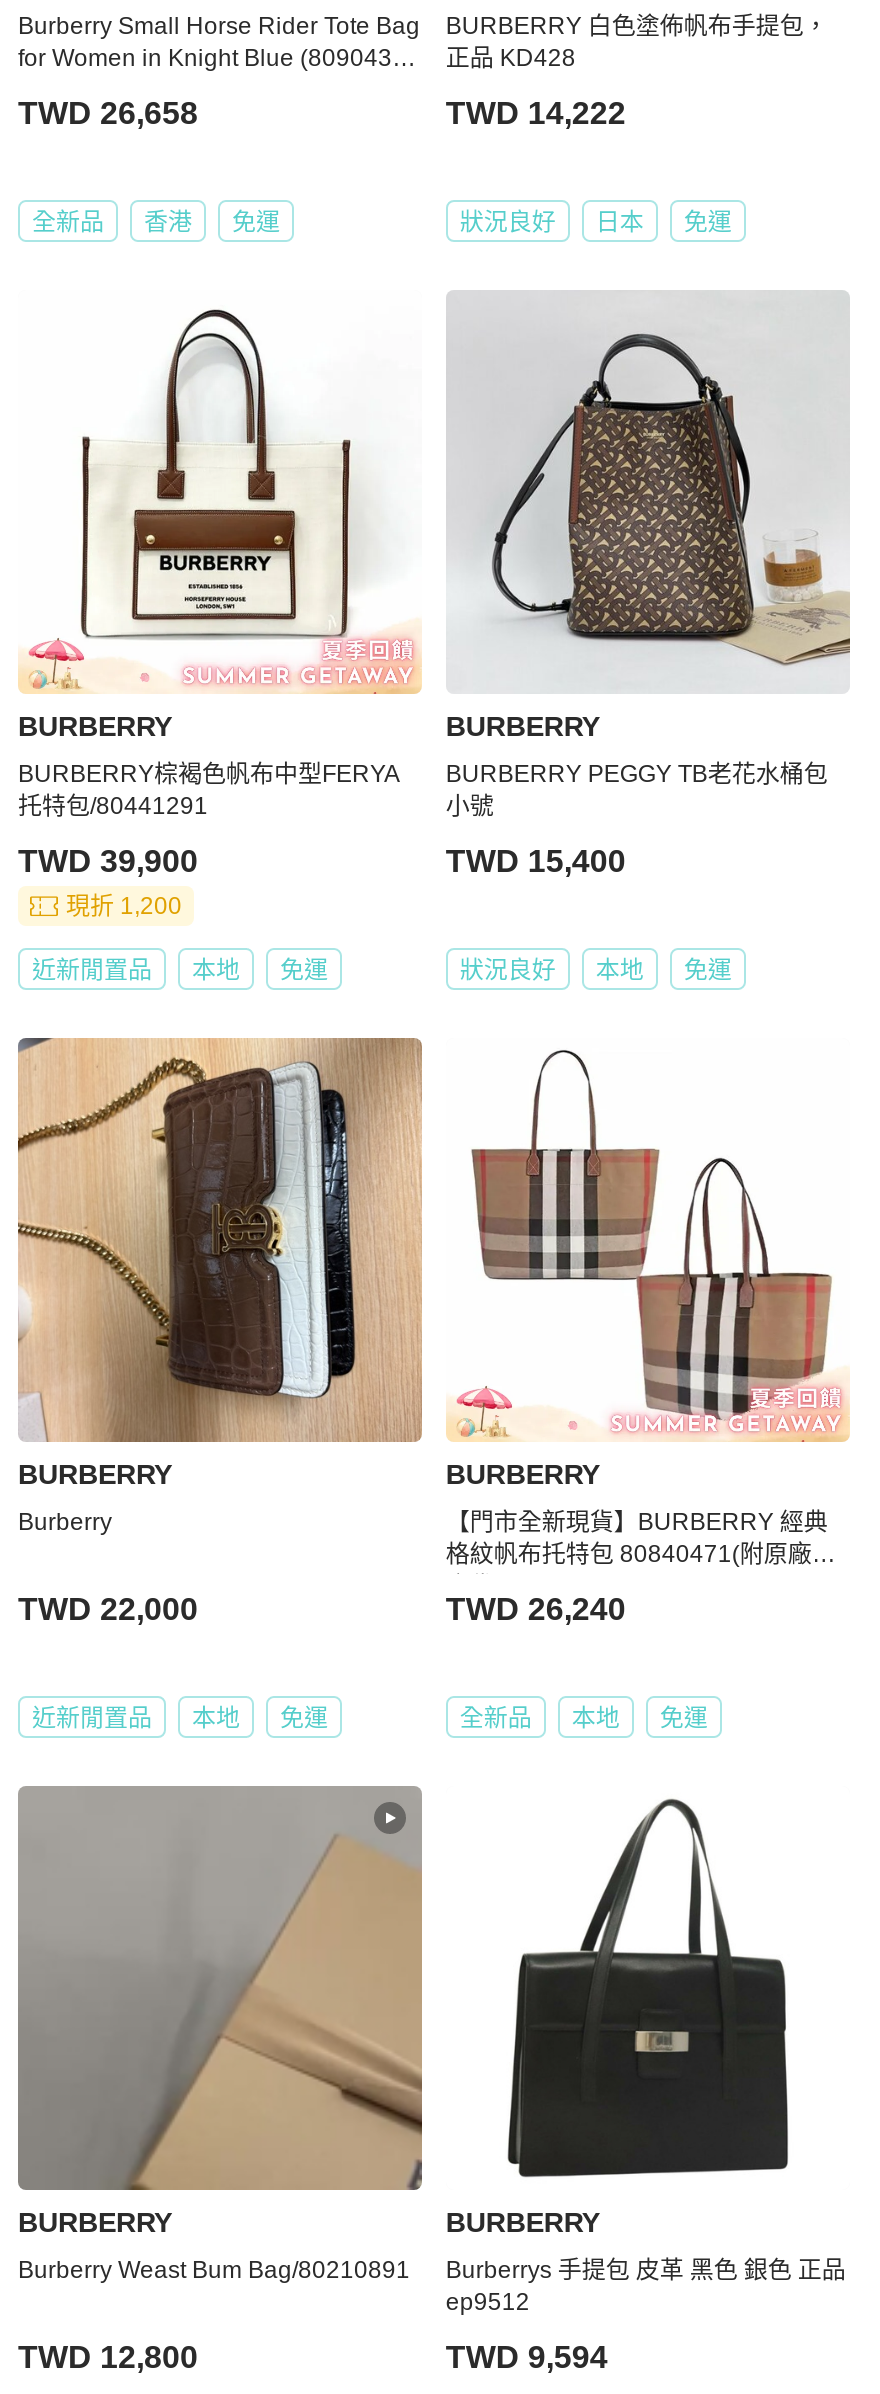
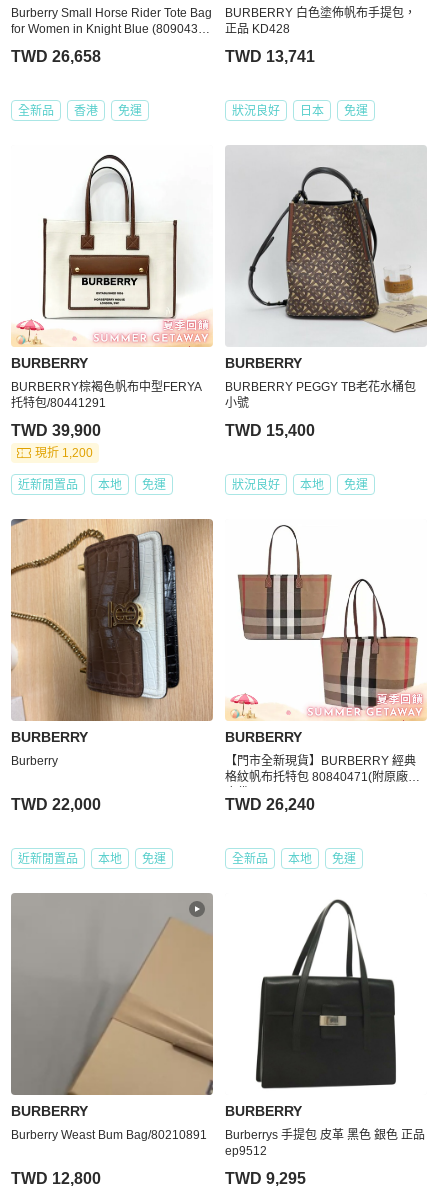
- TWD 14,222
+ TWD 13,741

- TWD 9,594
+ TWD 9,295
